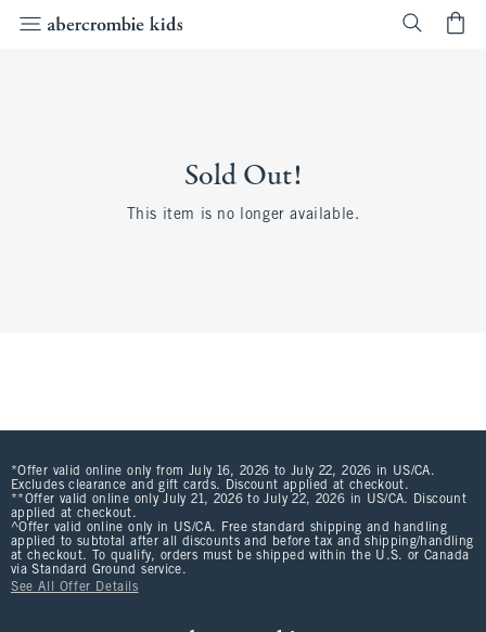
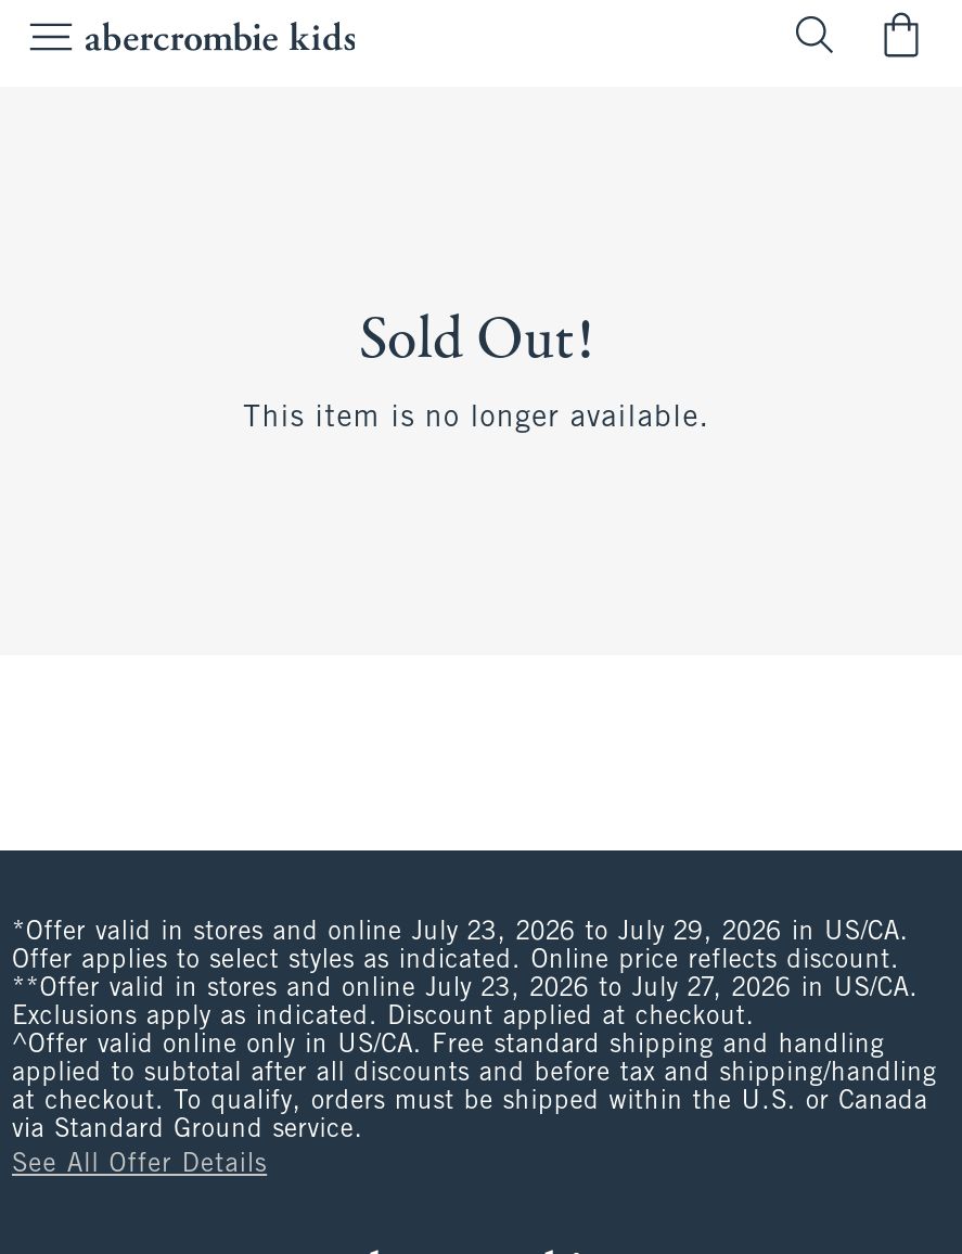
- *Offer valid online only from July 16, 2026 to July 22, 2026 in US/CA.
- Excludes clearance and gift cards. Discount applied at checkout.
- **Offer valid online only July 21, 2026 to July 22, 2026 in US/CA. Discount
- applied at checkout.
+ *Offer valid in stores and online July 23, 2026 to July 29, 2026 in US/CA.
+ Offer applies to select styles as indicated. Online price reflects discount.
+ **Offer valid in stores and online July 23, 2026 to July 27, 2026 in US/CA.
+ Exclusions apply as indicated. Discount applied at checkout.
